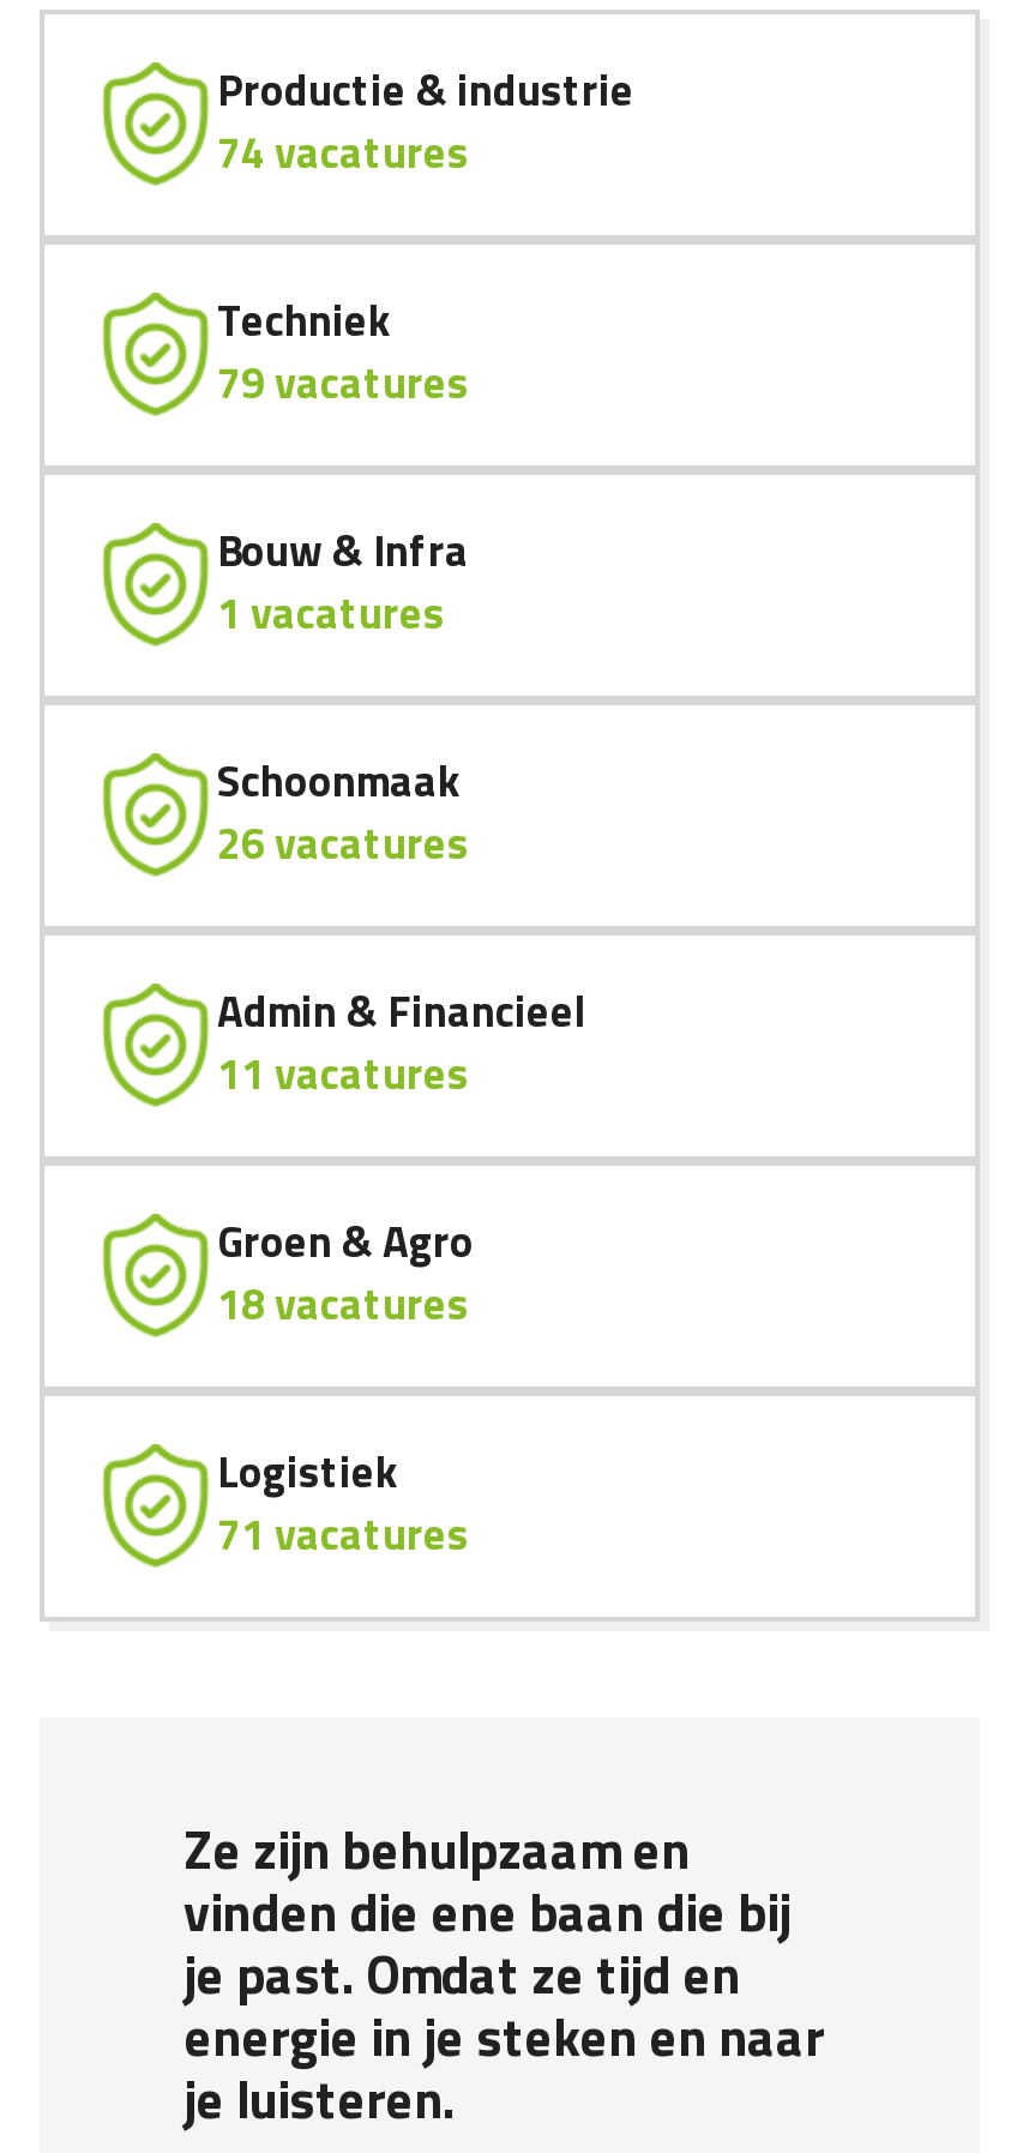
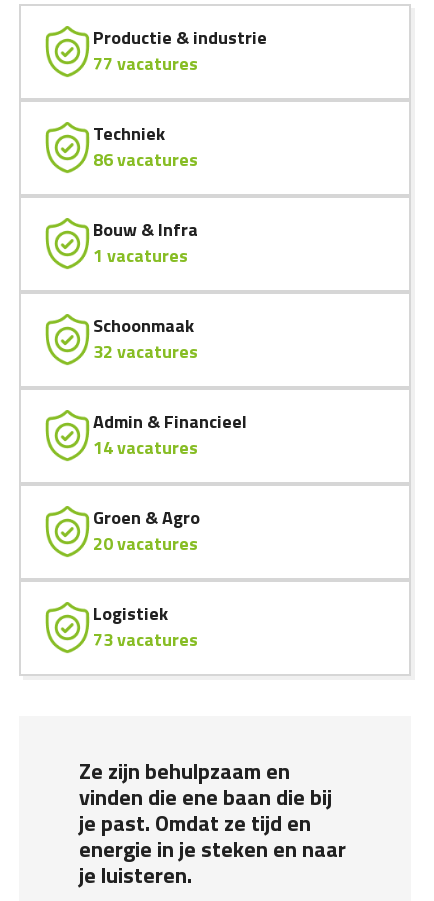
- 74 vacatures
+ 77 vacatures

- 79 vacatures
+ 86 vacatures

- 26 vacatures
+ 32 vacatures

- 11 vacatures
+ 14 vacatures

- 18 vacatures
+ 20 vacatures

- 71 vacatures
+ 73 vacatures
